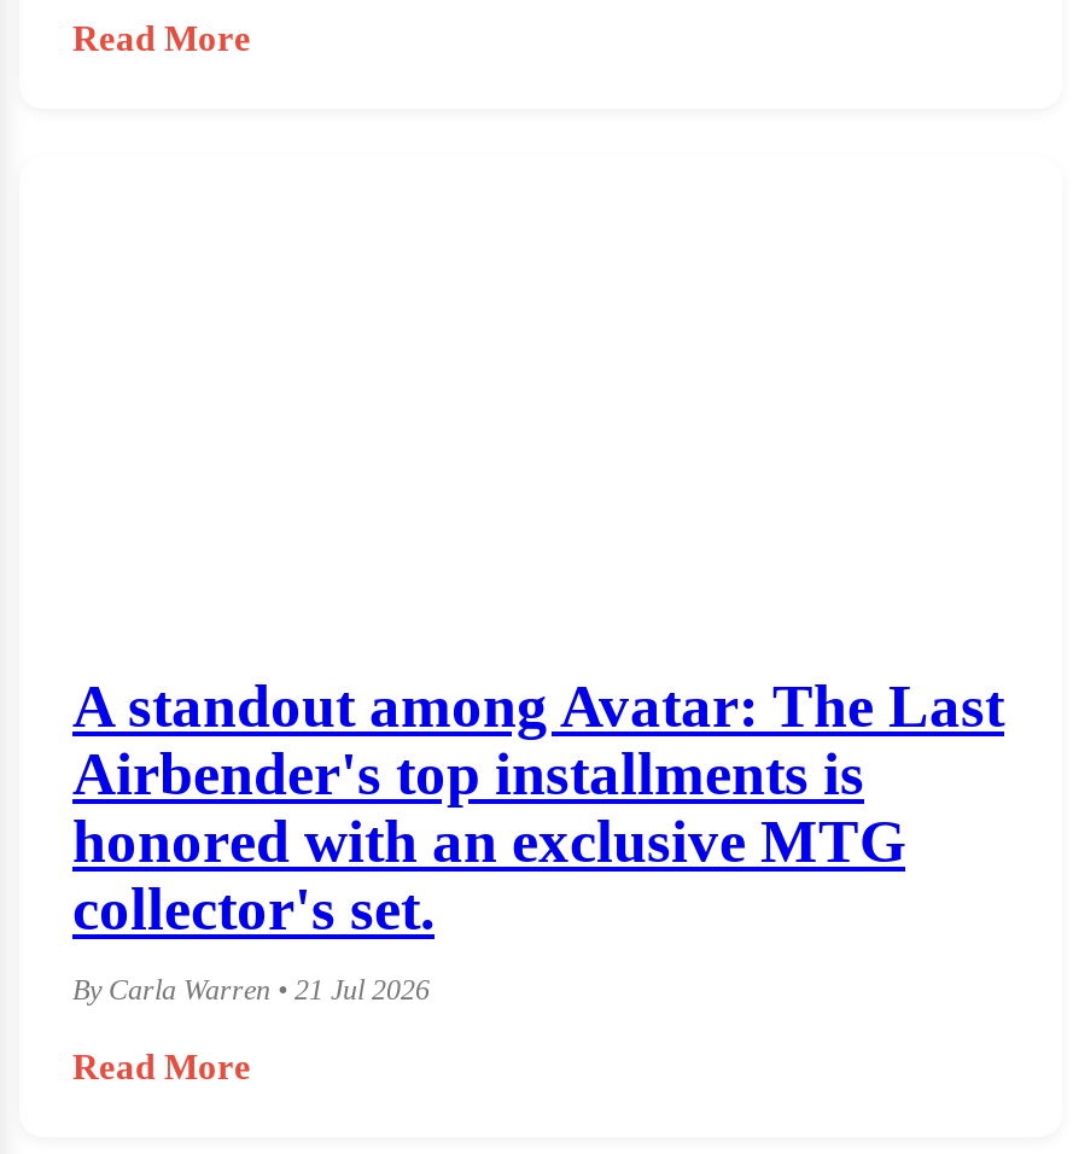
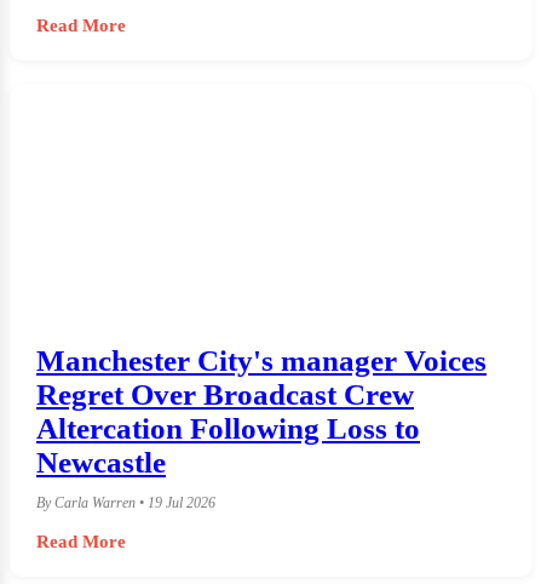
- A standout among Avatar: The Last
- Airbender's top installments is
- honored with an exclusive MTG
- collector's set.
+ Manchester City's manager Voices
+ Regret Over Broadcast Crew
+ Altercation Following Loss to
+ Newcastle

- By Carla Warren • 21 Jul 2026
+ By Carla Warren • 19 Jul 2026
